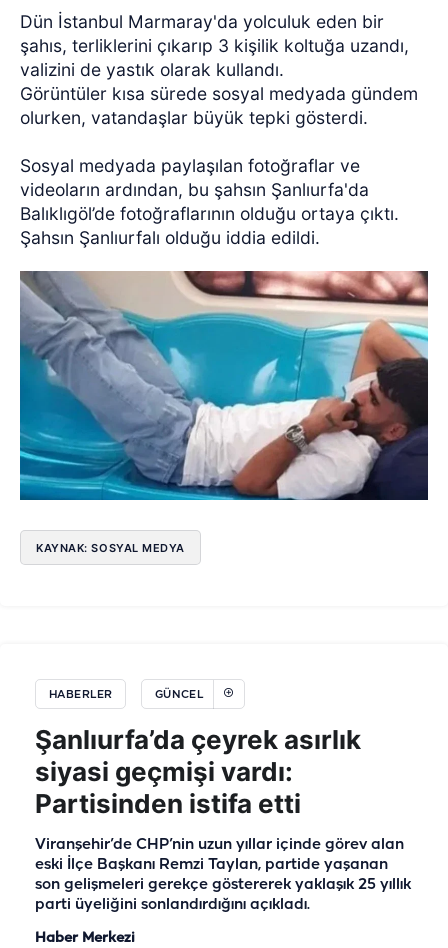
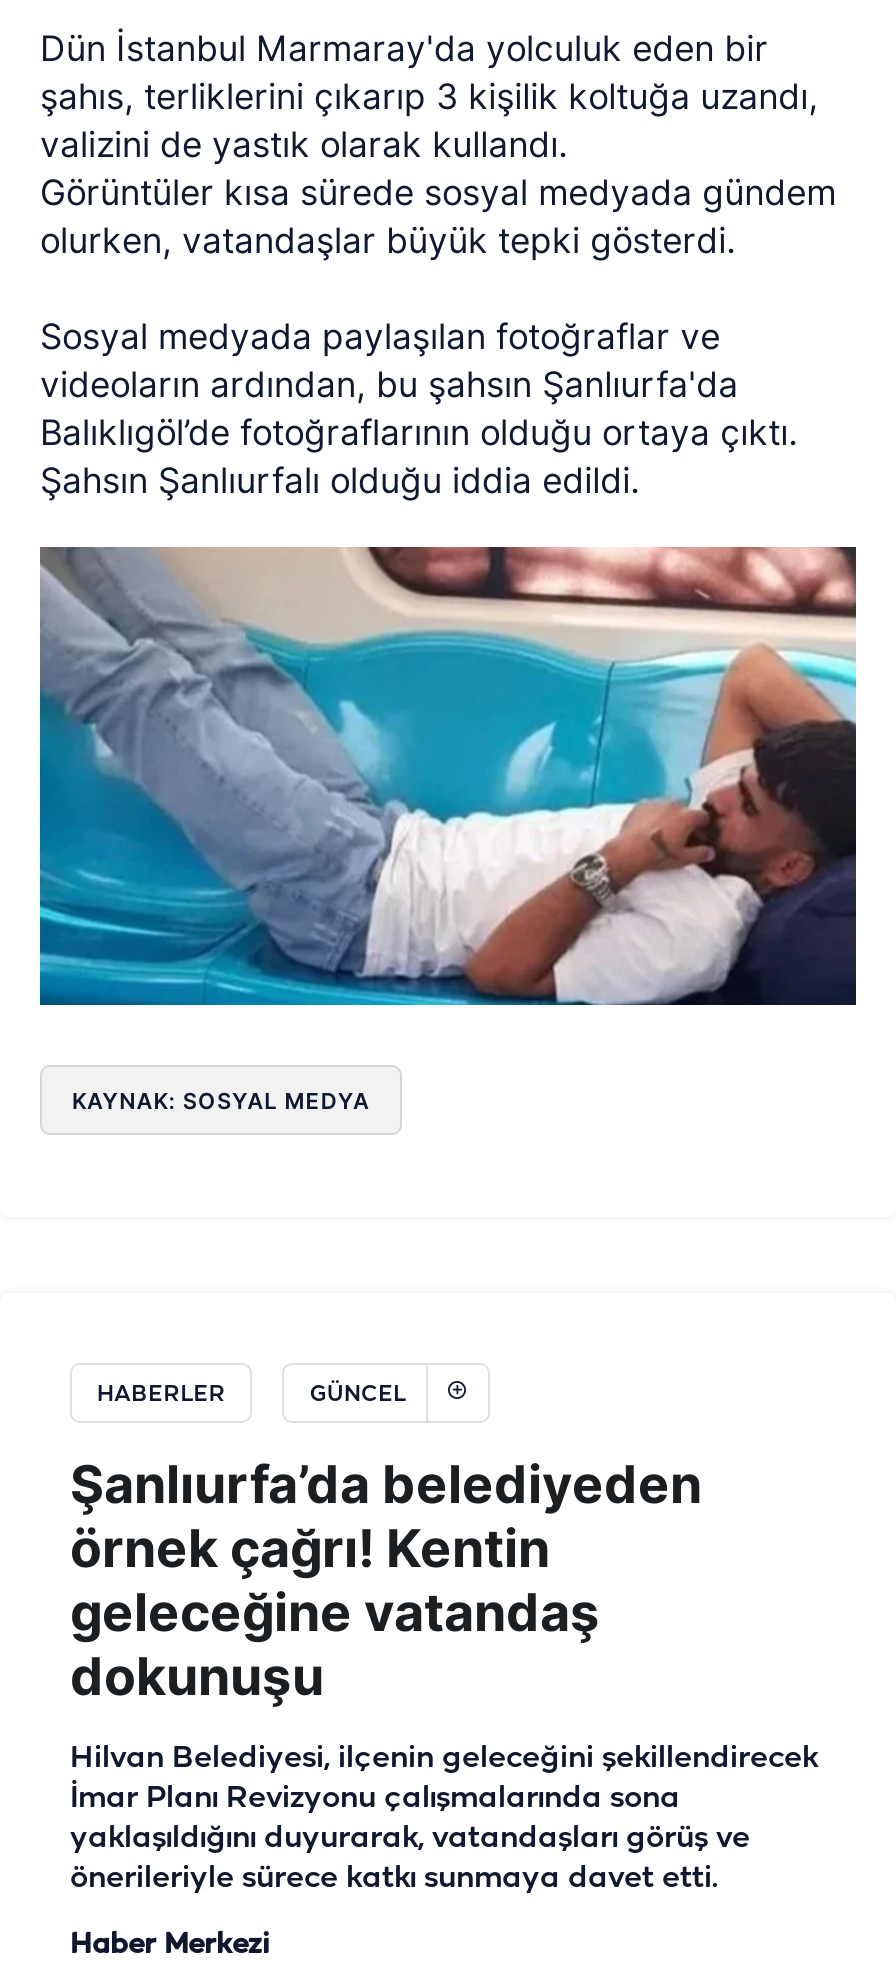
- Şanlıurfa’da çeyrek asırlık
- siyasi geçmişi vardı:
- Partisinden istifa etti
+ Şanlıurfa’da belediyeden
+ örnek çağrı! Kentin
+ geleceğine vatandaş
+ dokunuşu

- Viranşehir’de CHP’nin uzun yıllar içinde görev alan
- eski İlçe Başkanı Remzi Taylan, partide yaşanan
- son gelişmeleri gerekçe göstererek yaklaşık 25 yıllık
- parti üyeliğini sonlandırdığını açıkladı.
+ Hilvan Belediyesi, ilçenin geleceğini şekillendirecek
+ İmar Planı Revizyonu çalışmalarında sona
+ yaklaşıldığını duyurarak, vatandaşları görüş ve
+ önerileriyle sürece katkı sunmaya davet etti.
